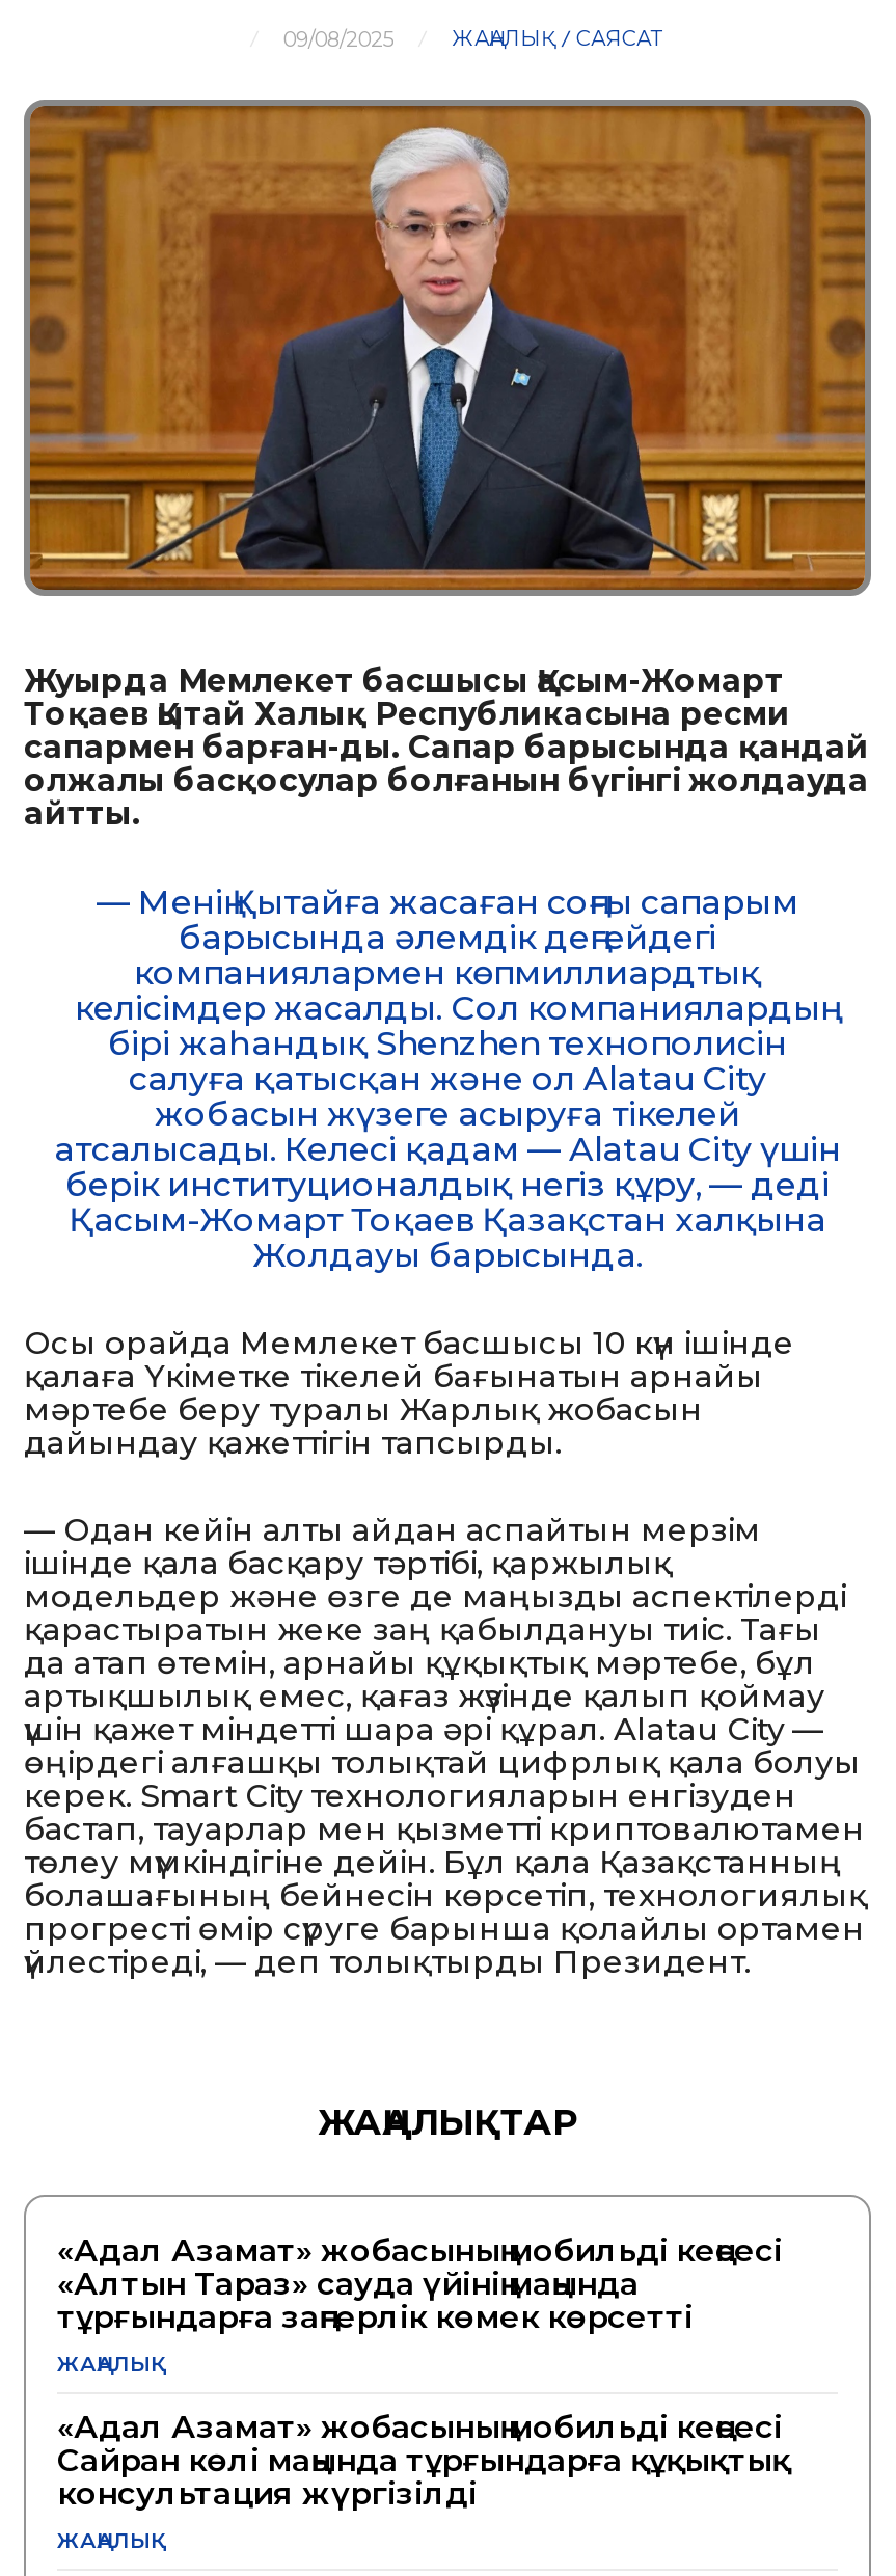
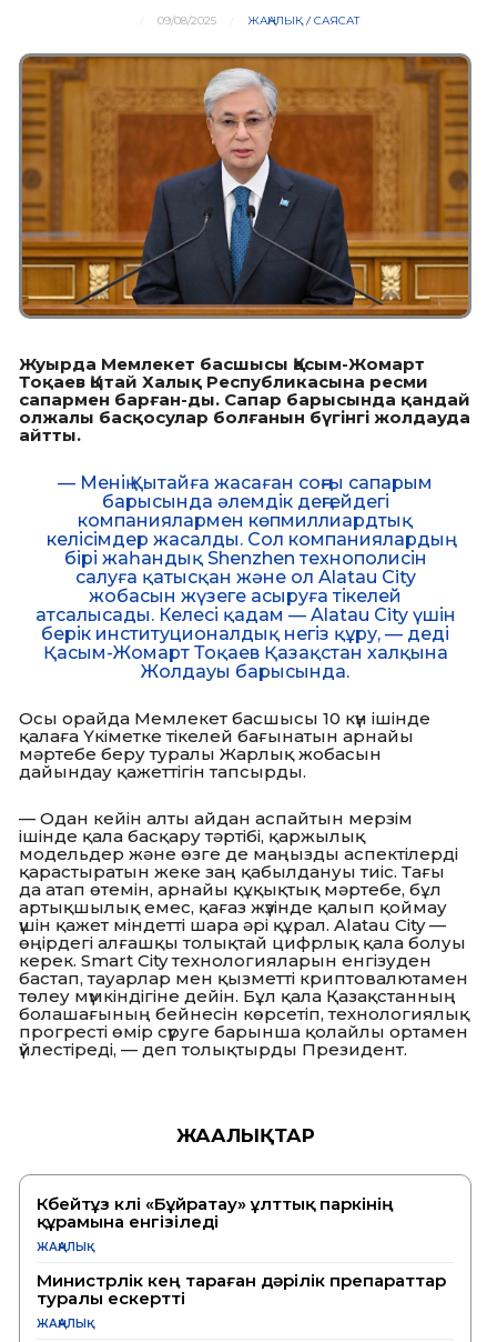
- «Адал Азамат» жобасының мобильді кеңсесі
- «Алтын Тараз» сауда үйінің маңында
- тұрғындарға заңгерлік көмек көрсетті
+ Көбейтұз көлі «Бұйратау» ұлттық паркінің
+ құрамына енгізіледі

- «Адал Азамат» жобасының мобильді кеңсесі
- Сайран көлі маңында тұрғындарға құқықтық
- консультация жүргізілді
+ Министрлік кең тараған дәрілік препараттар
+ туралы ескертті
